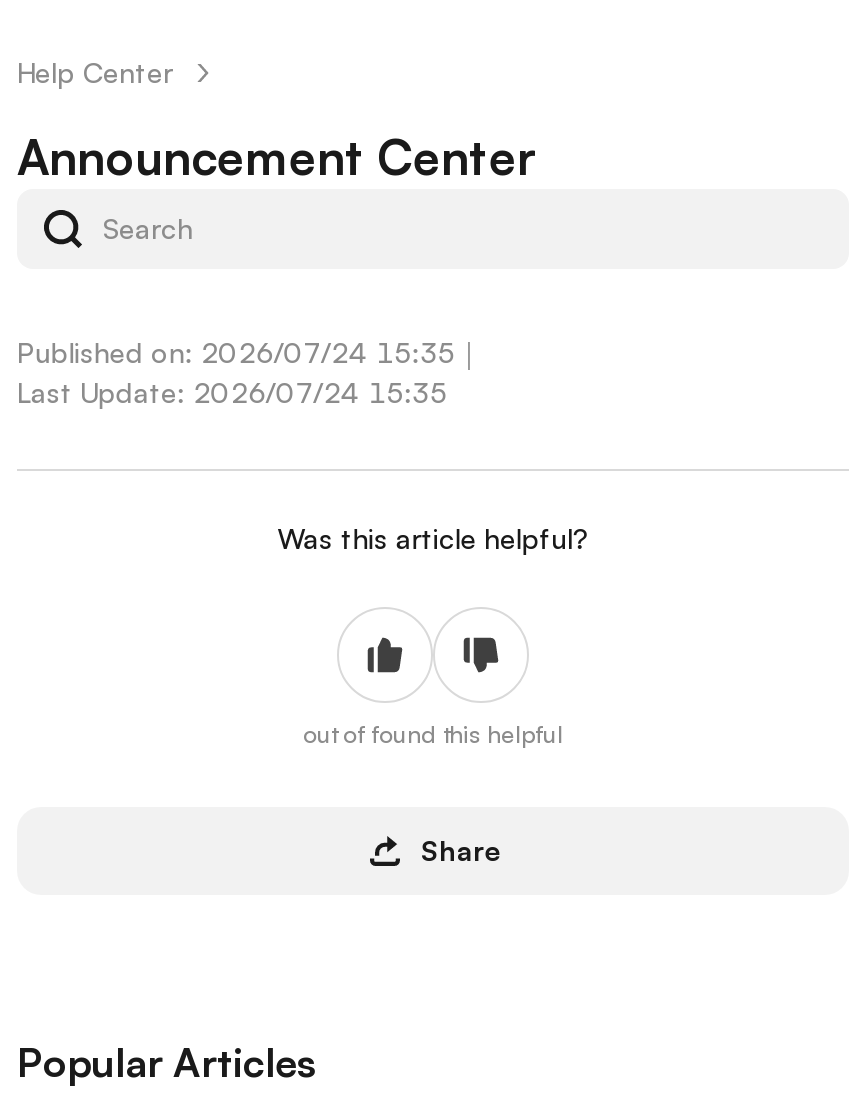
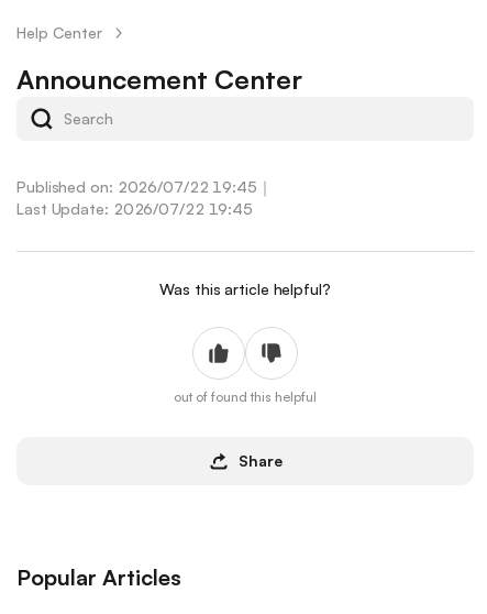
- Published on: 2026/07/24 15:35｜
+ Published on: 2026/07/22 19:45｜

- Last Update: 2026/07/24 15:35
+ Last Update: 2026/07/22 19:45
